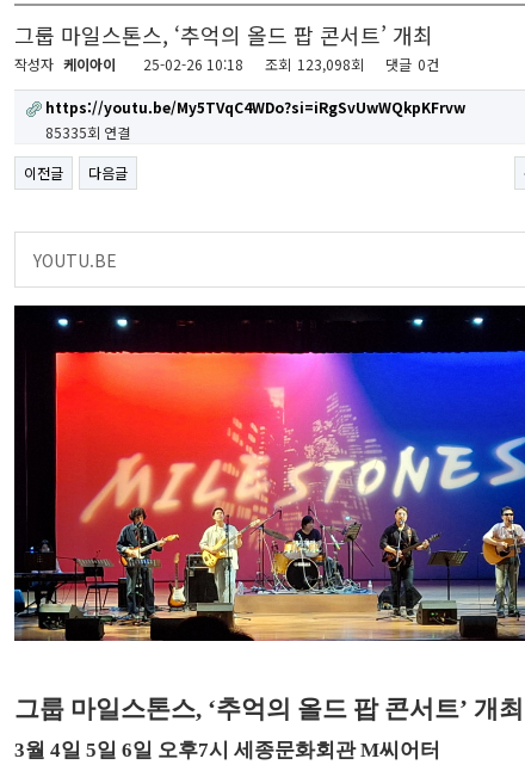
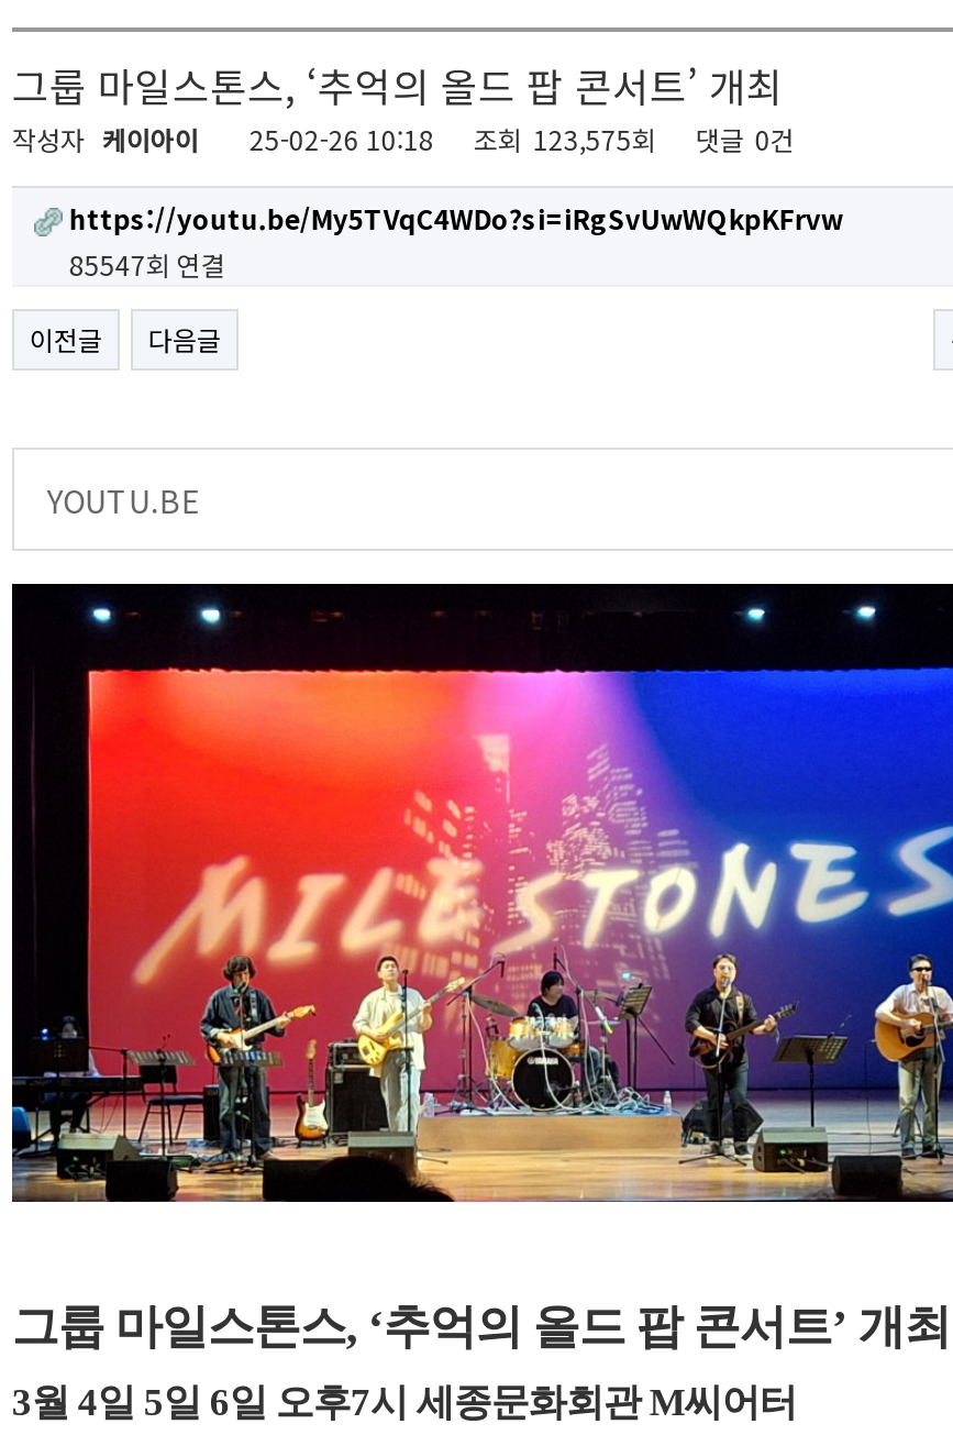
- 작성자 케이아이 25-02-26 10:18 조회 123,098회 댓글 0건
+ 작성자 케이아이 25-02-26 10:18 조회 123,575회 댓글 0건

- 85335회 연결
+ 85547회 연결
